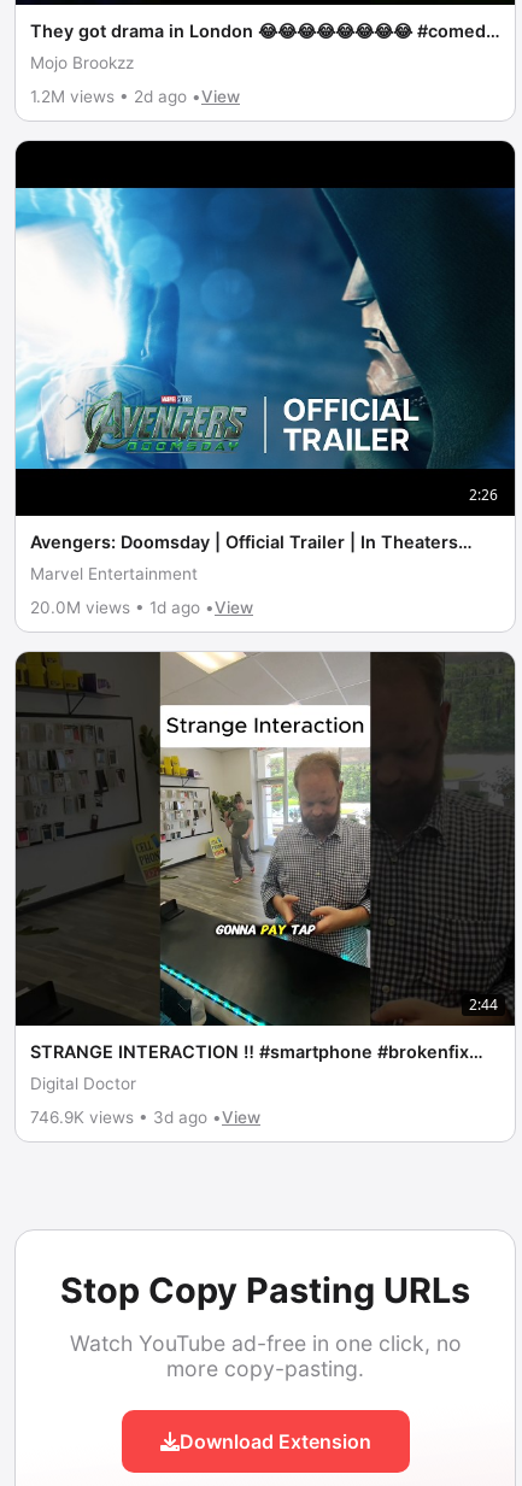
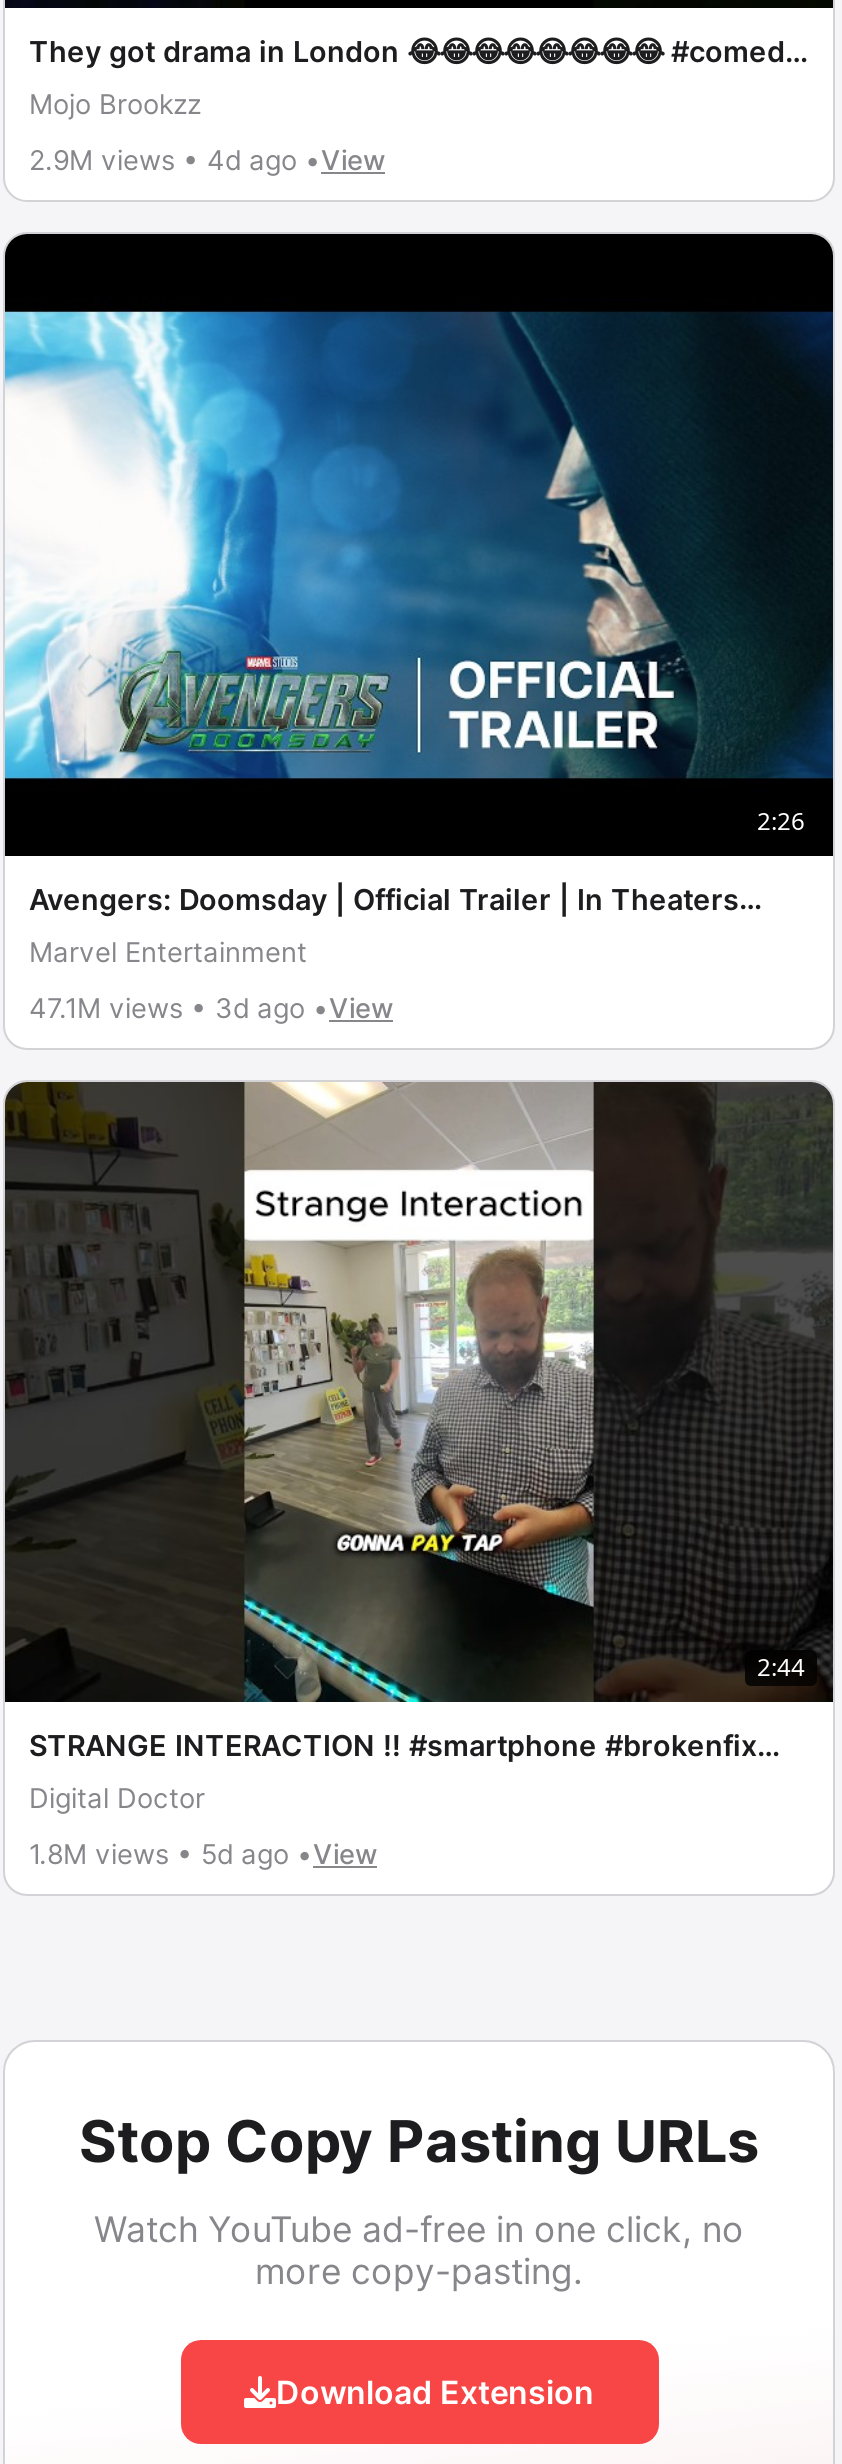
- 1.2M views • 2d ago •View
+ 2.9M views • 4d ago •View

- 20.0M views • 1d ago •View
+ 47.1M views • 3d ago •View

- 746.9K views • 3d ago •View
+ 1.8M views • 5d ago •View
